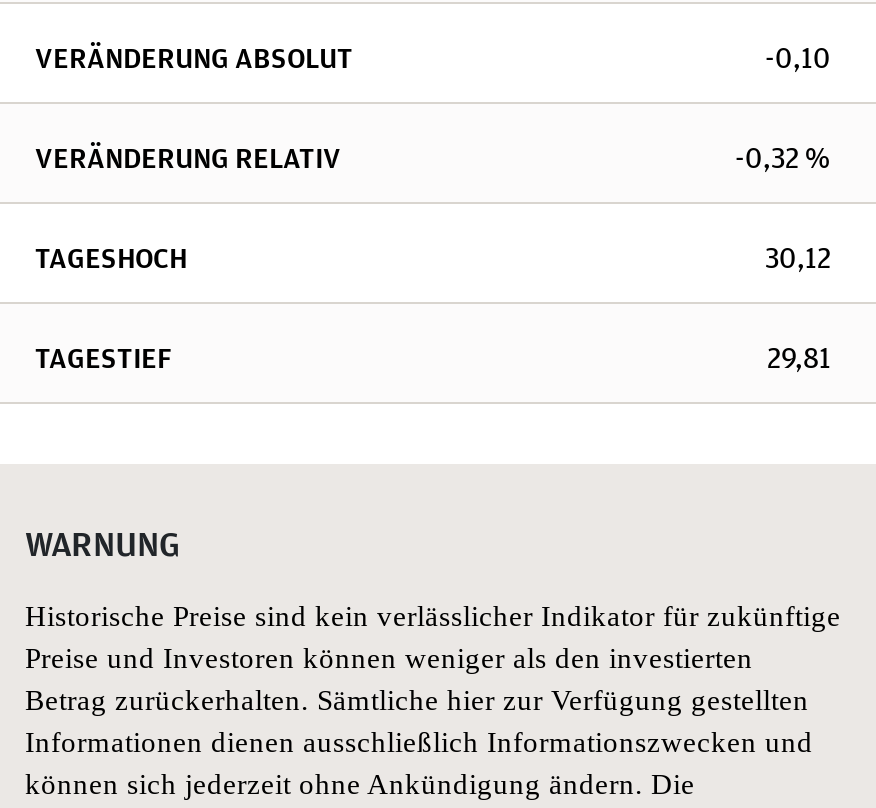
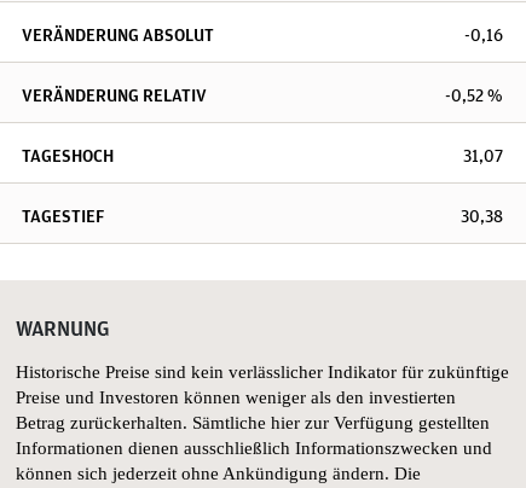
- -0,10
+ -0,16

- -0,32 %
+ -0,52 %

- 30,12
+ 31,07

- 29,81
+ 30,38
